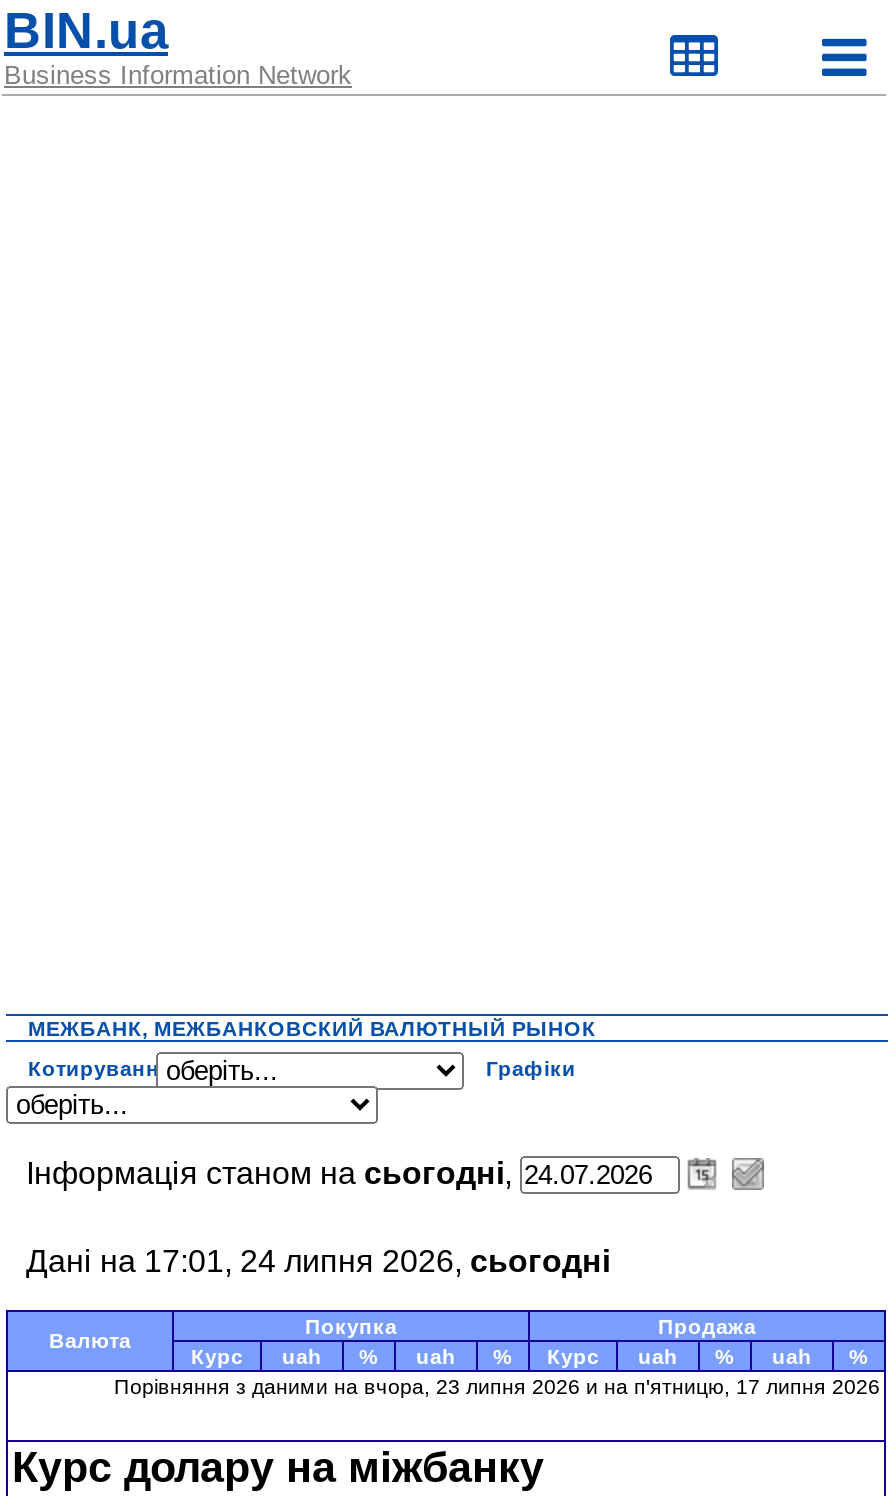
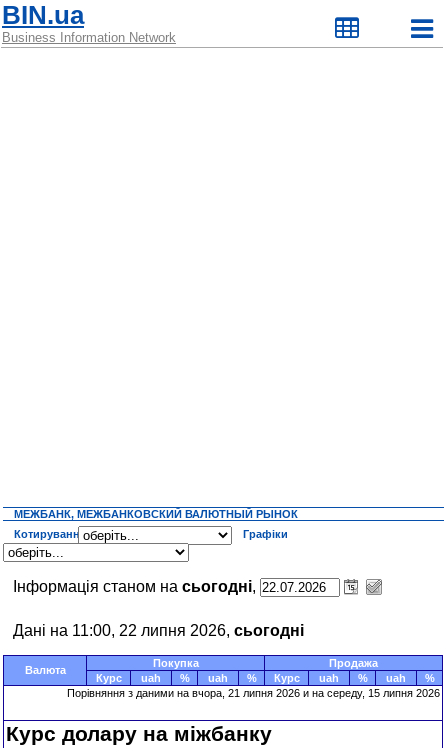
- Дані на 17:01, 24 липня 2026, сьогодні
+ Дані на 11:00, 22 липня 2026, сьогодні

- Порівняння з даними на вчора, 23 липня 2026 и на п'ятницю, 17 липня 2026
+ Порівняння з даними на вчора, 21 липня 2026 и на середу, 15 липня 2026
